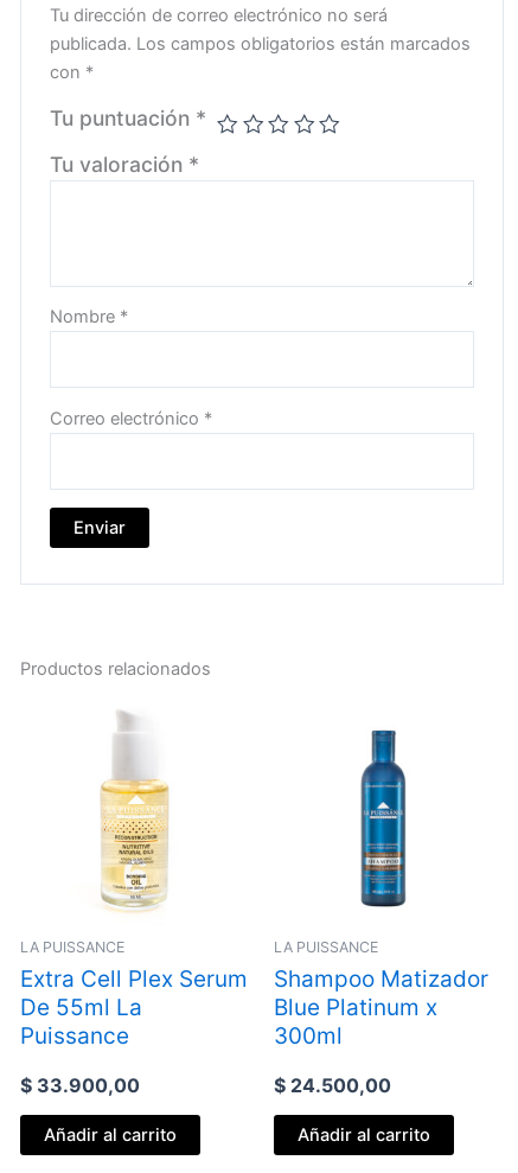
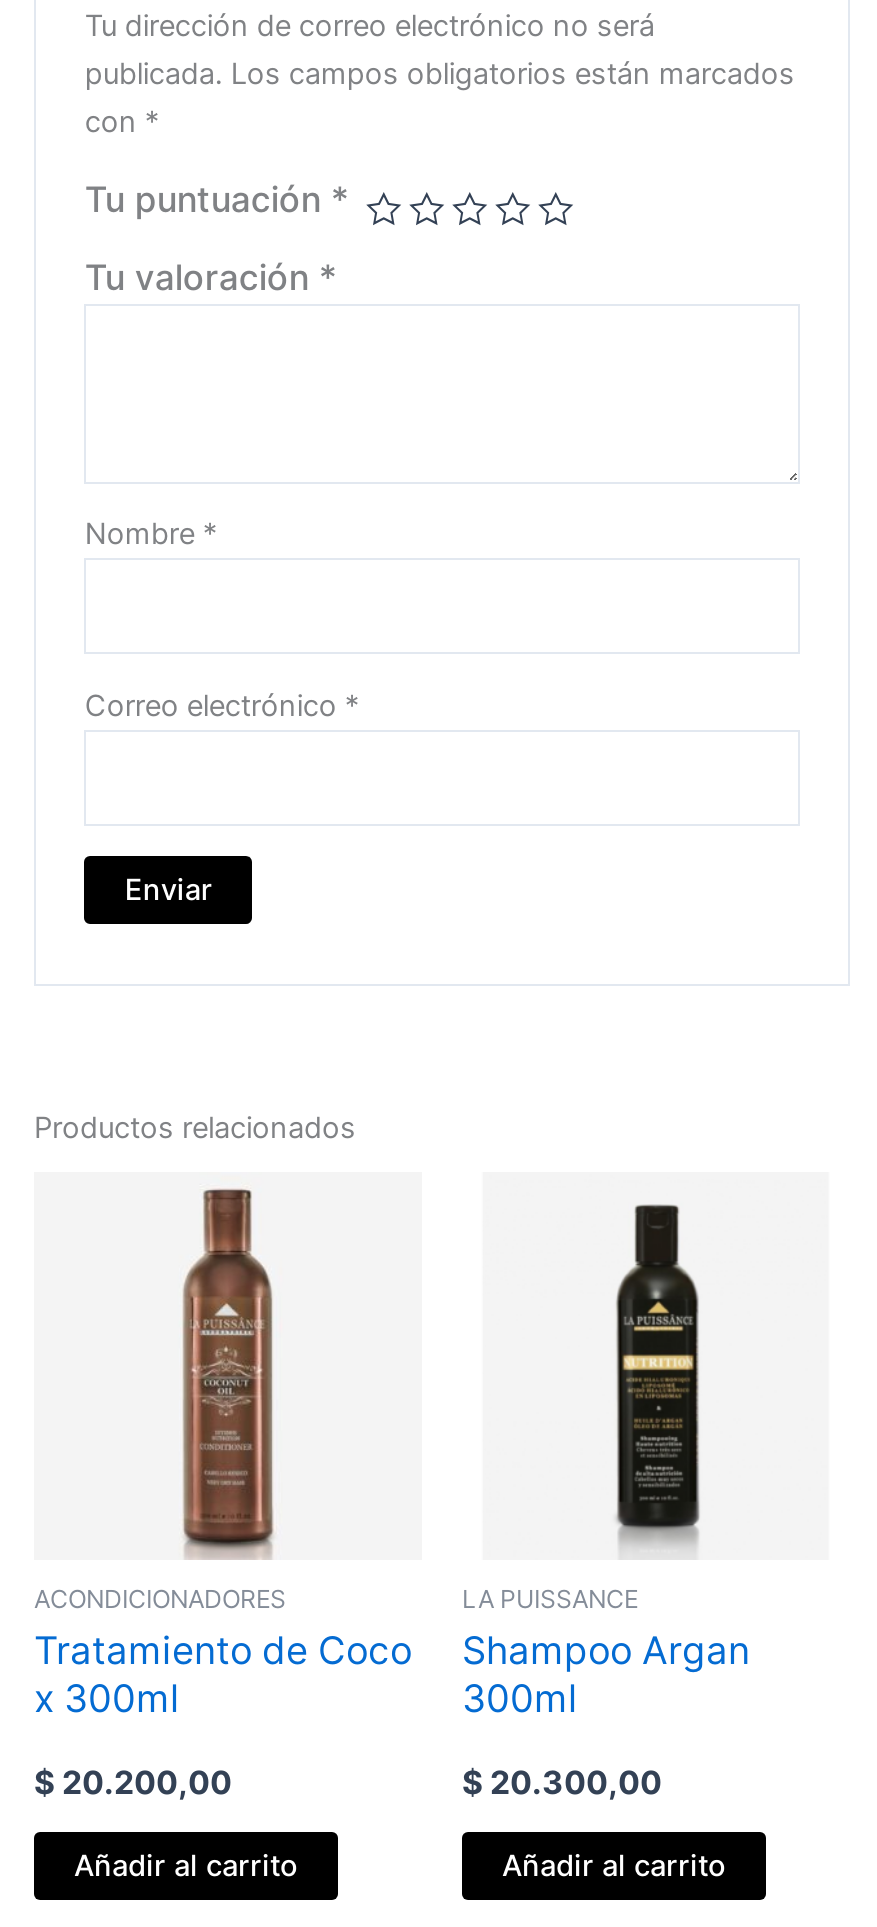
- [image]
- LA PUISSANCE
- Extra Cell Plex Serum
- De 55ml La
- Puissance
+ [image]
+ ACONDICIONADORES
+ Tratamiento de Coco
+ x 300ml

- [image]
- Shampoo Matizador
- Blue Platinum x
+ [image]
+ Shampoo Argan

- $33.900,00
+ $20.200,00

- $24.500,00
+ $20.300,00
